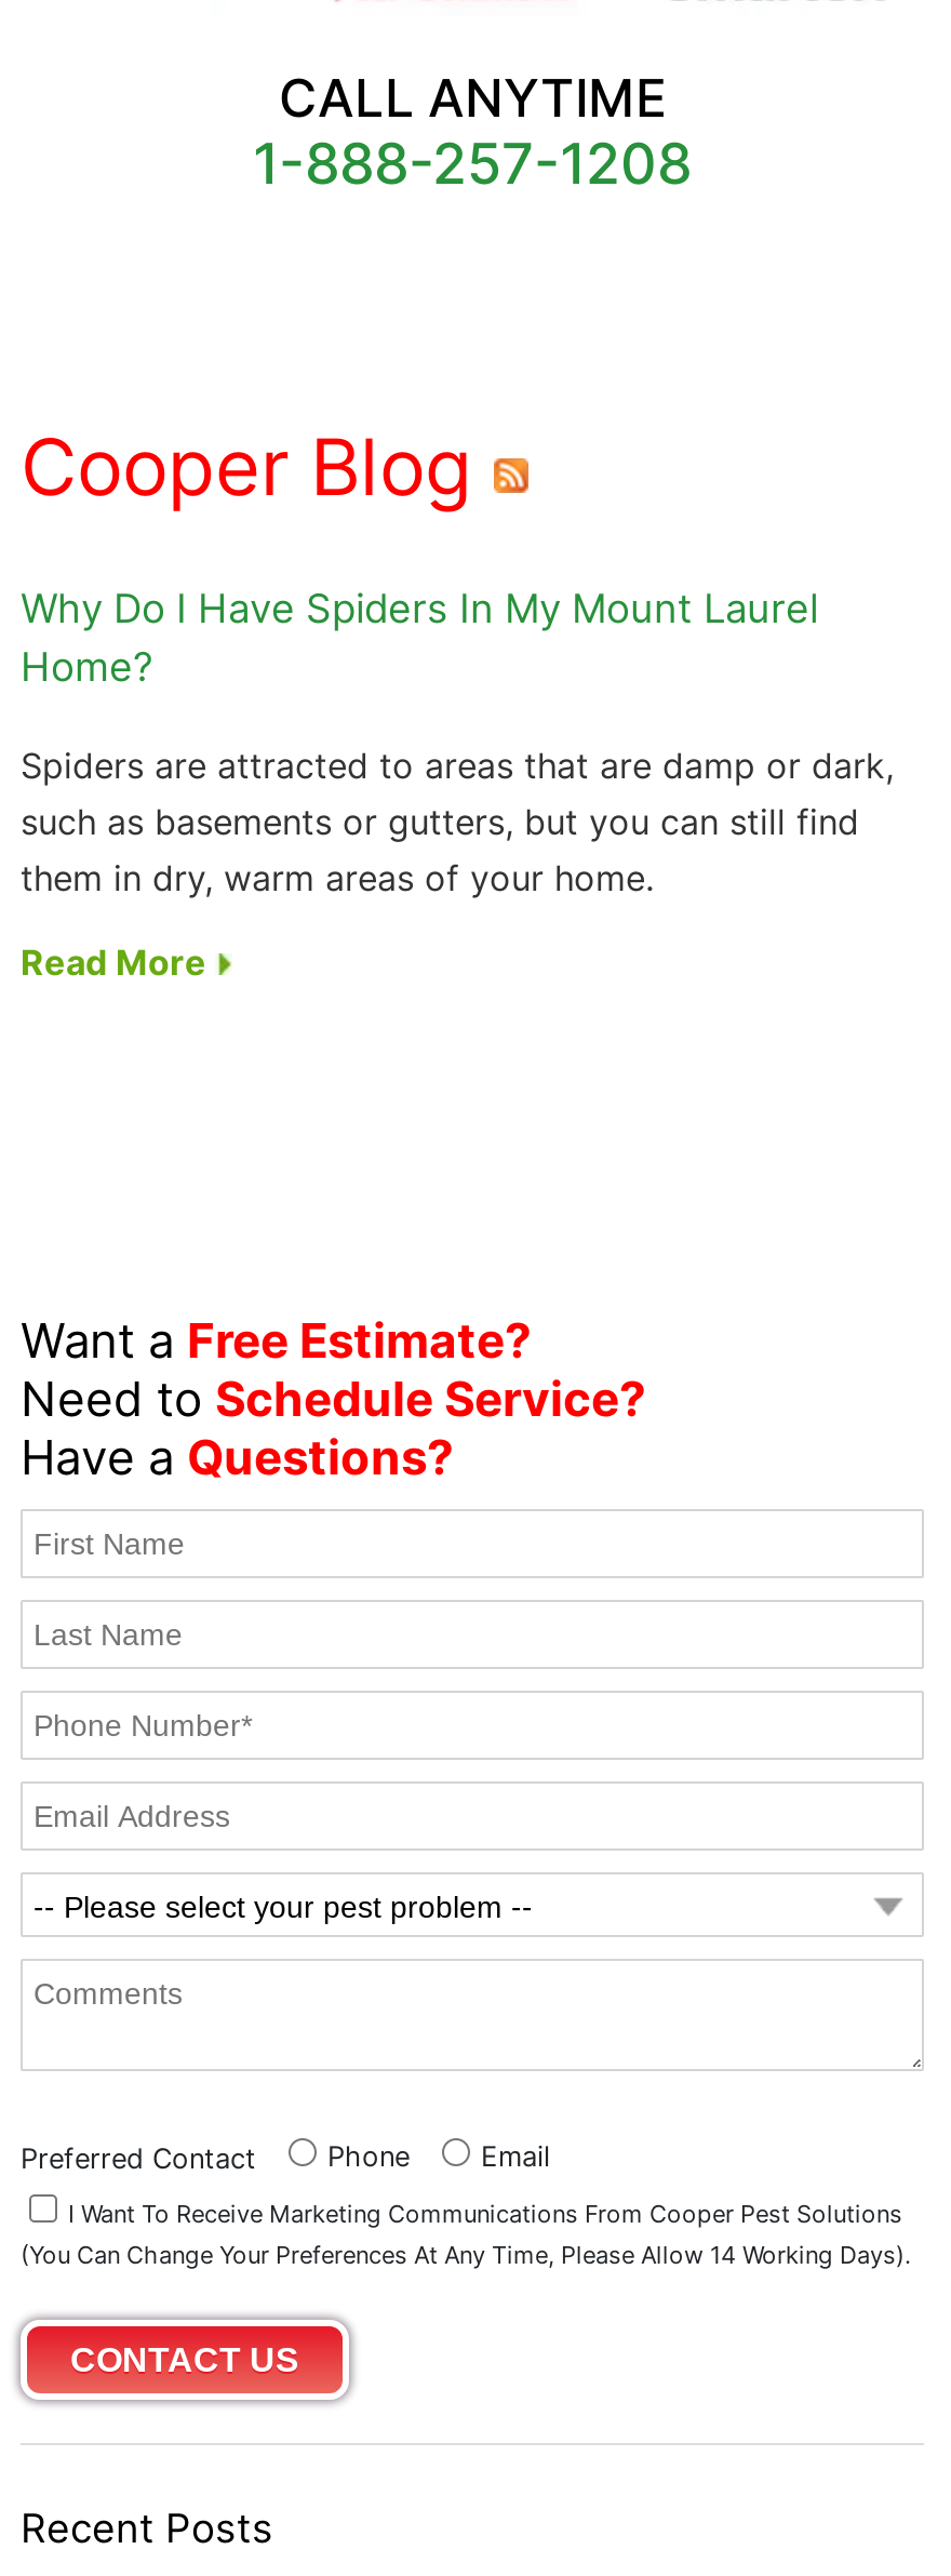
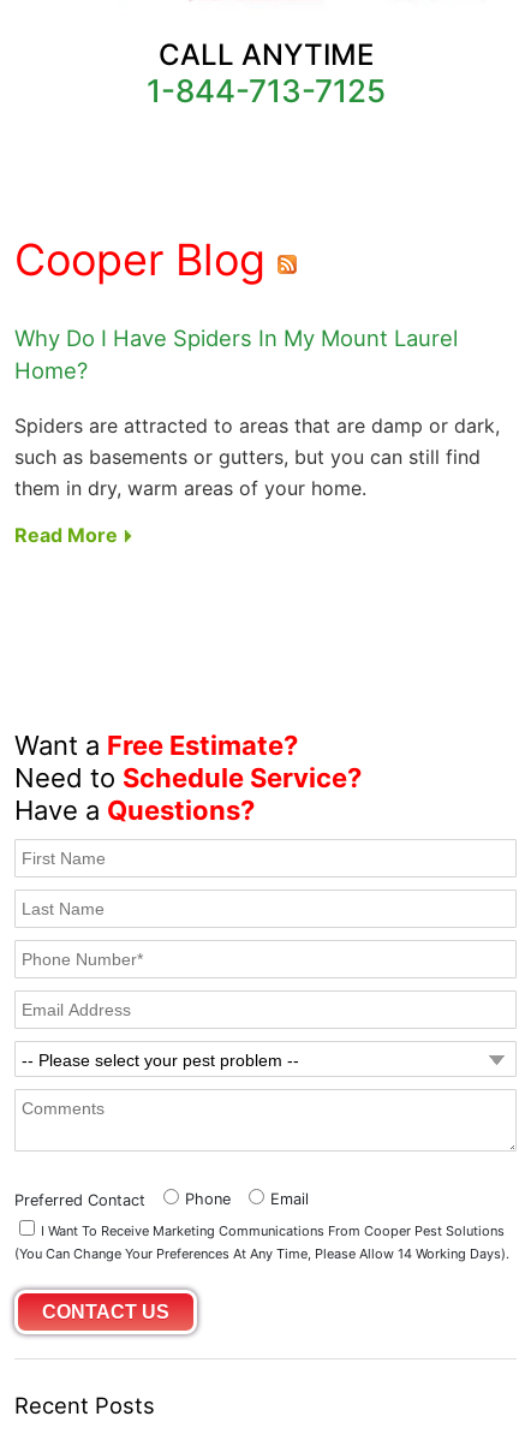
- 1-888-257-1208
+ 1-844-713-7125
